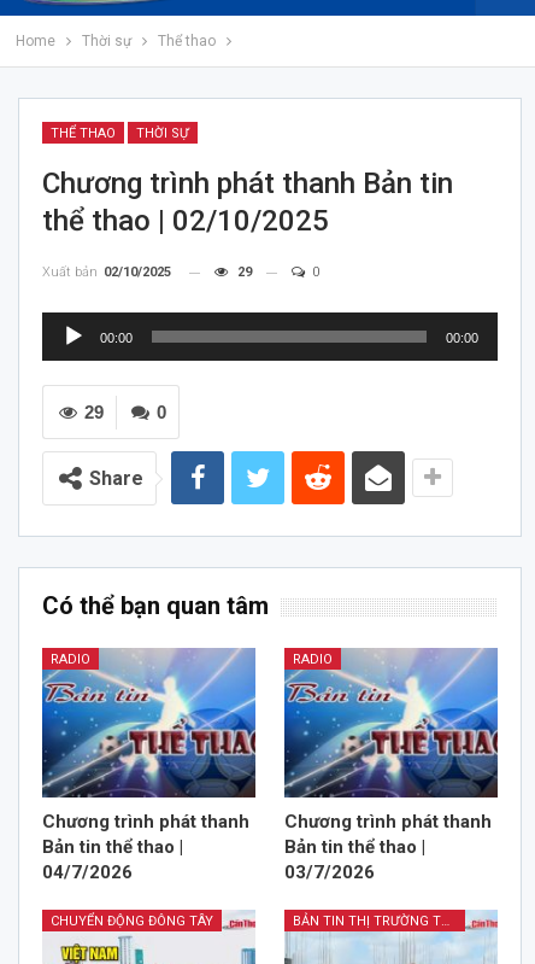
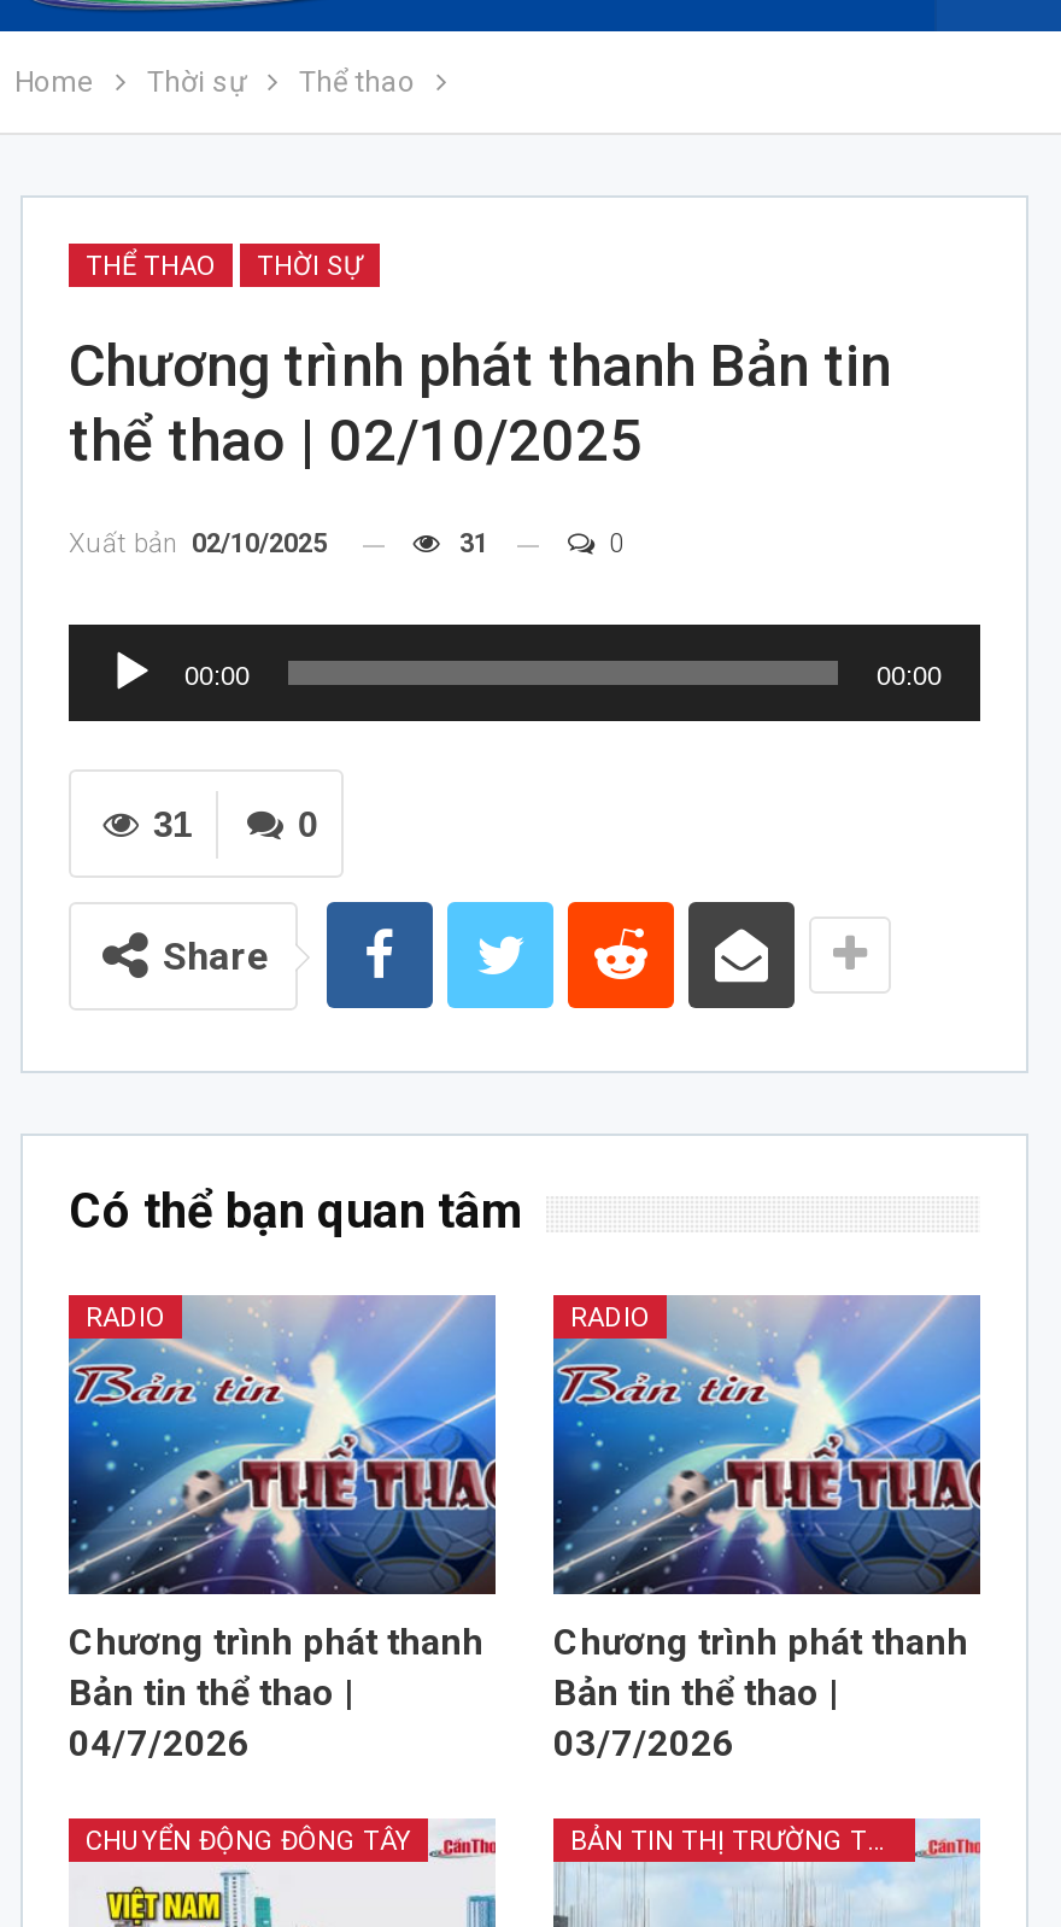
- 29
+ 31

- 29
+ 31
